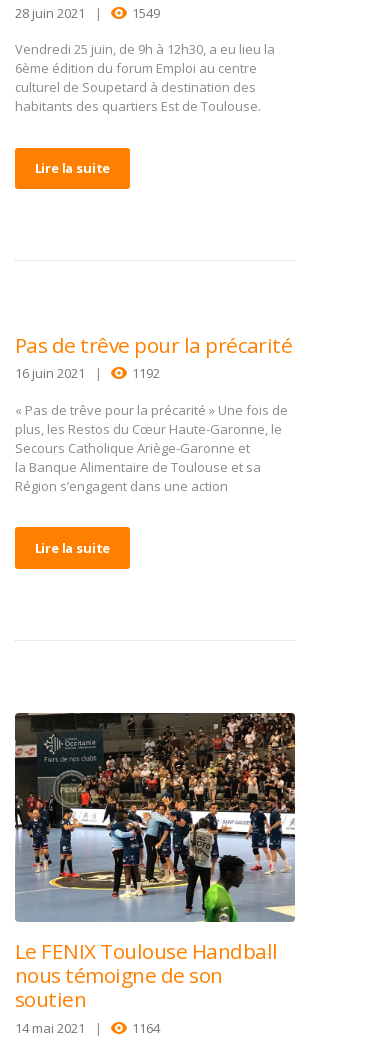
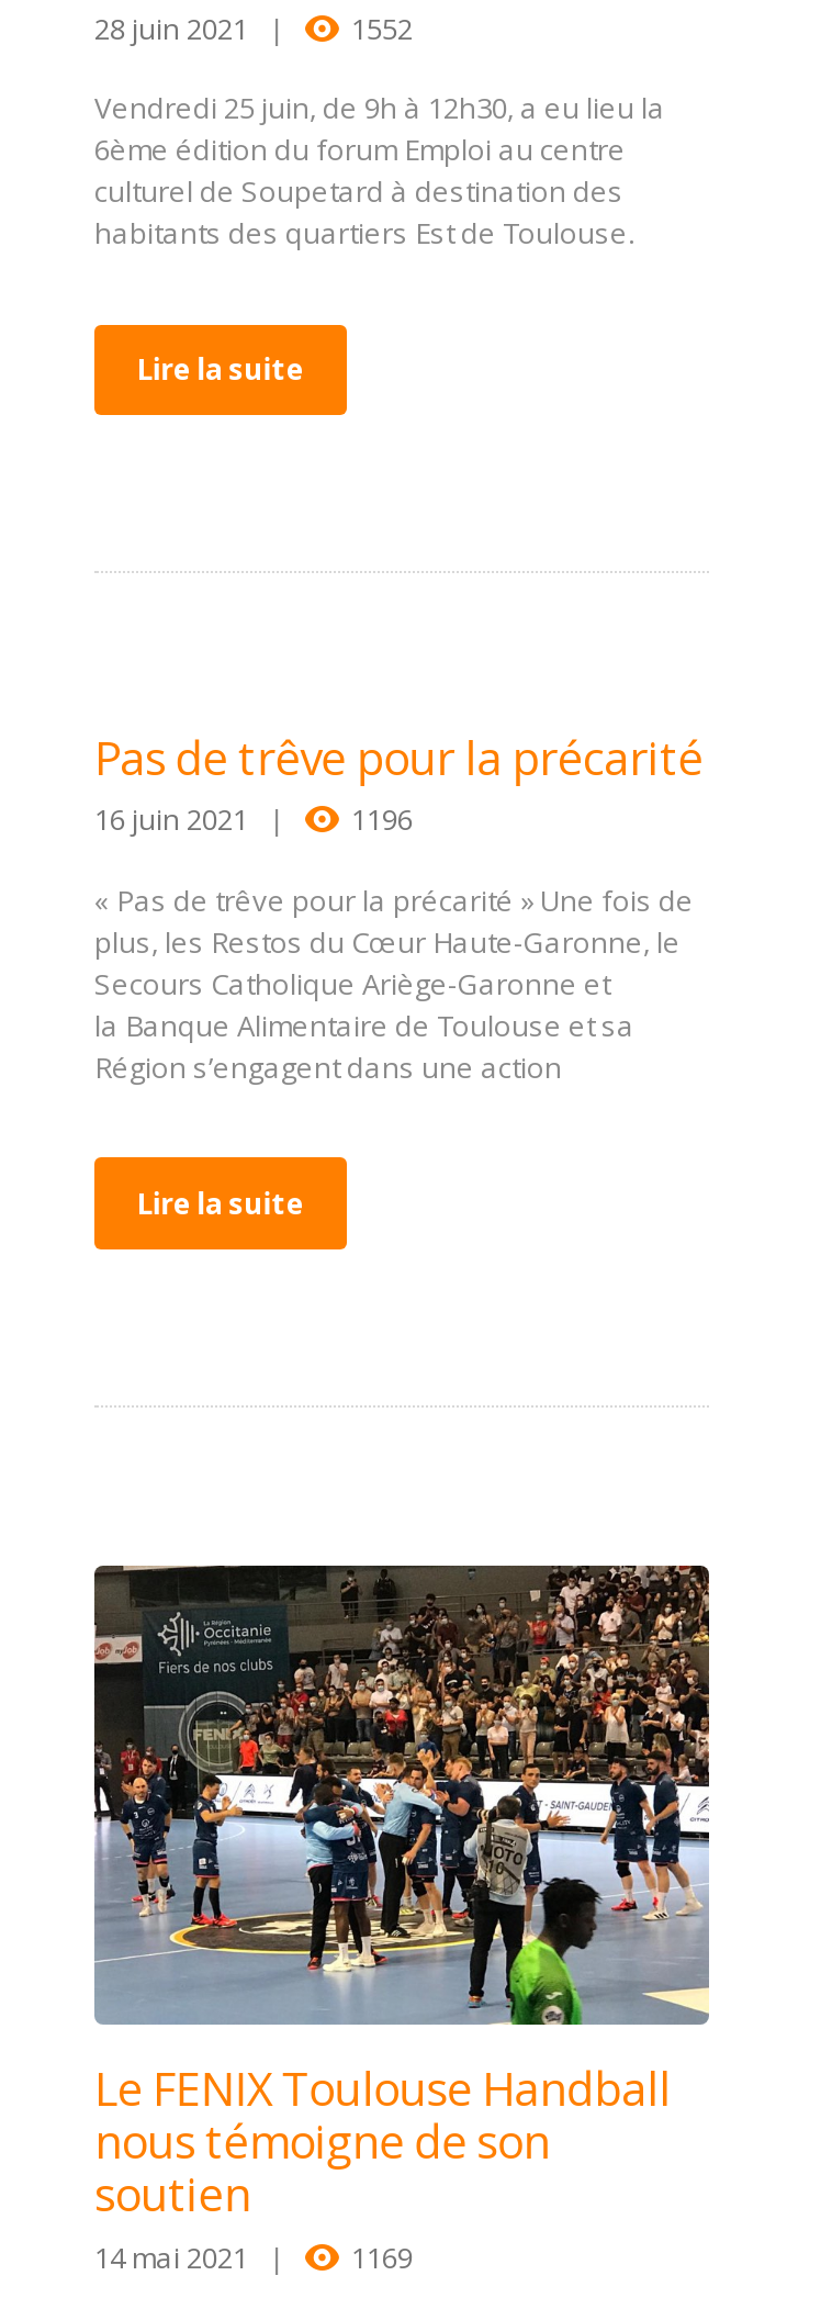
- 1549
+ 1552

- 1192
+ 1196

- 1164
+ 1169
